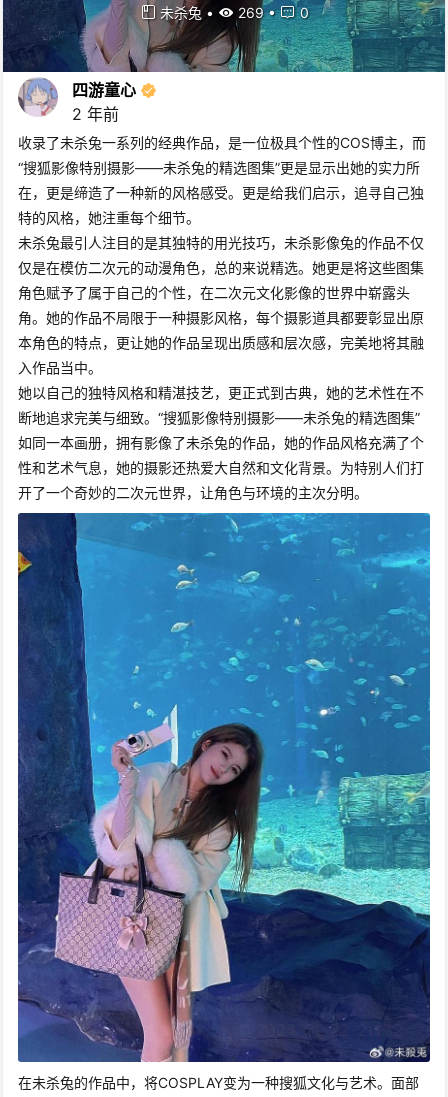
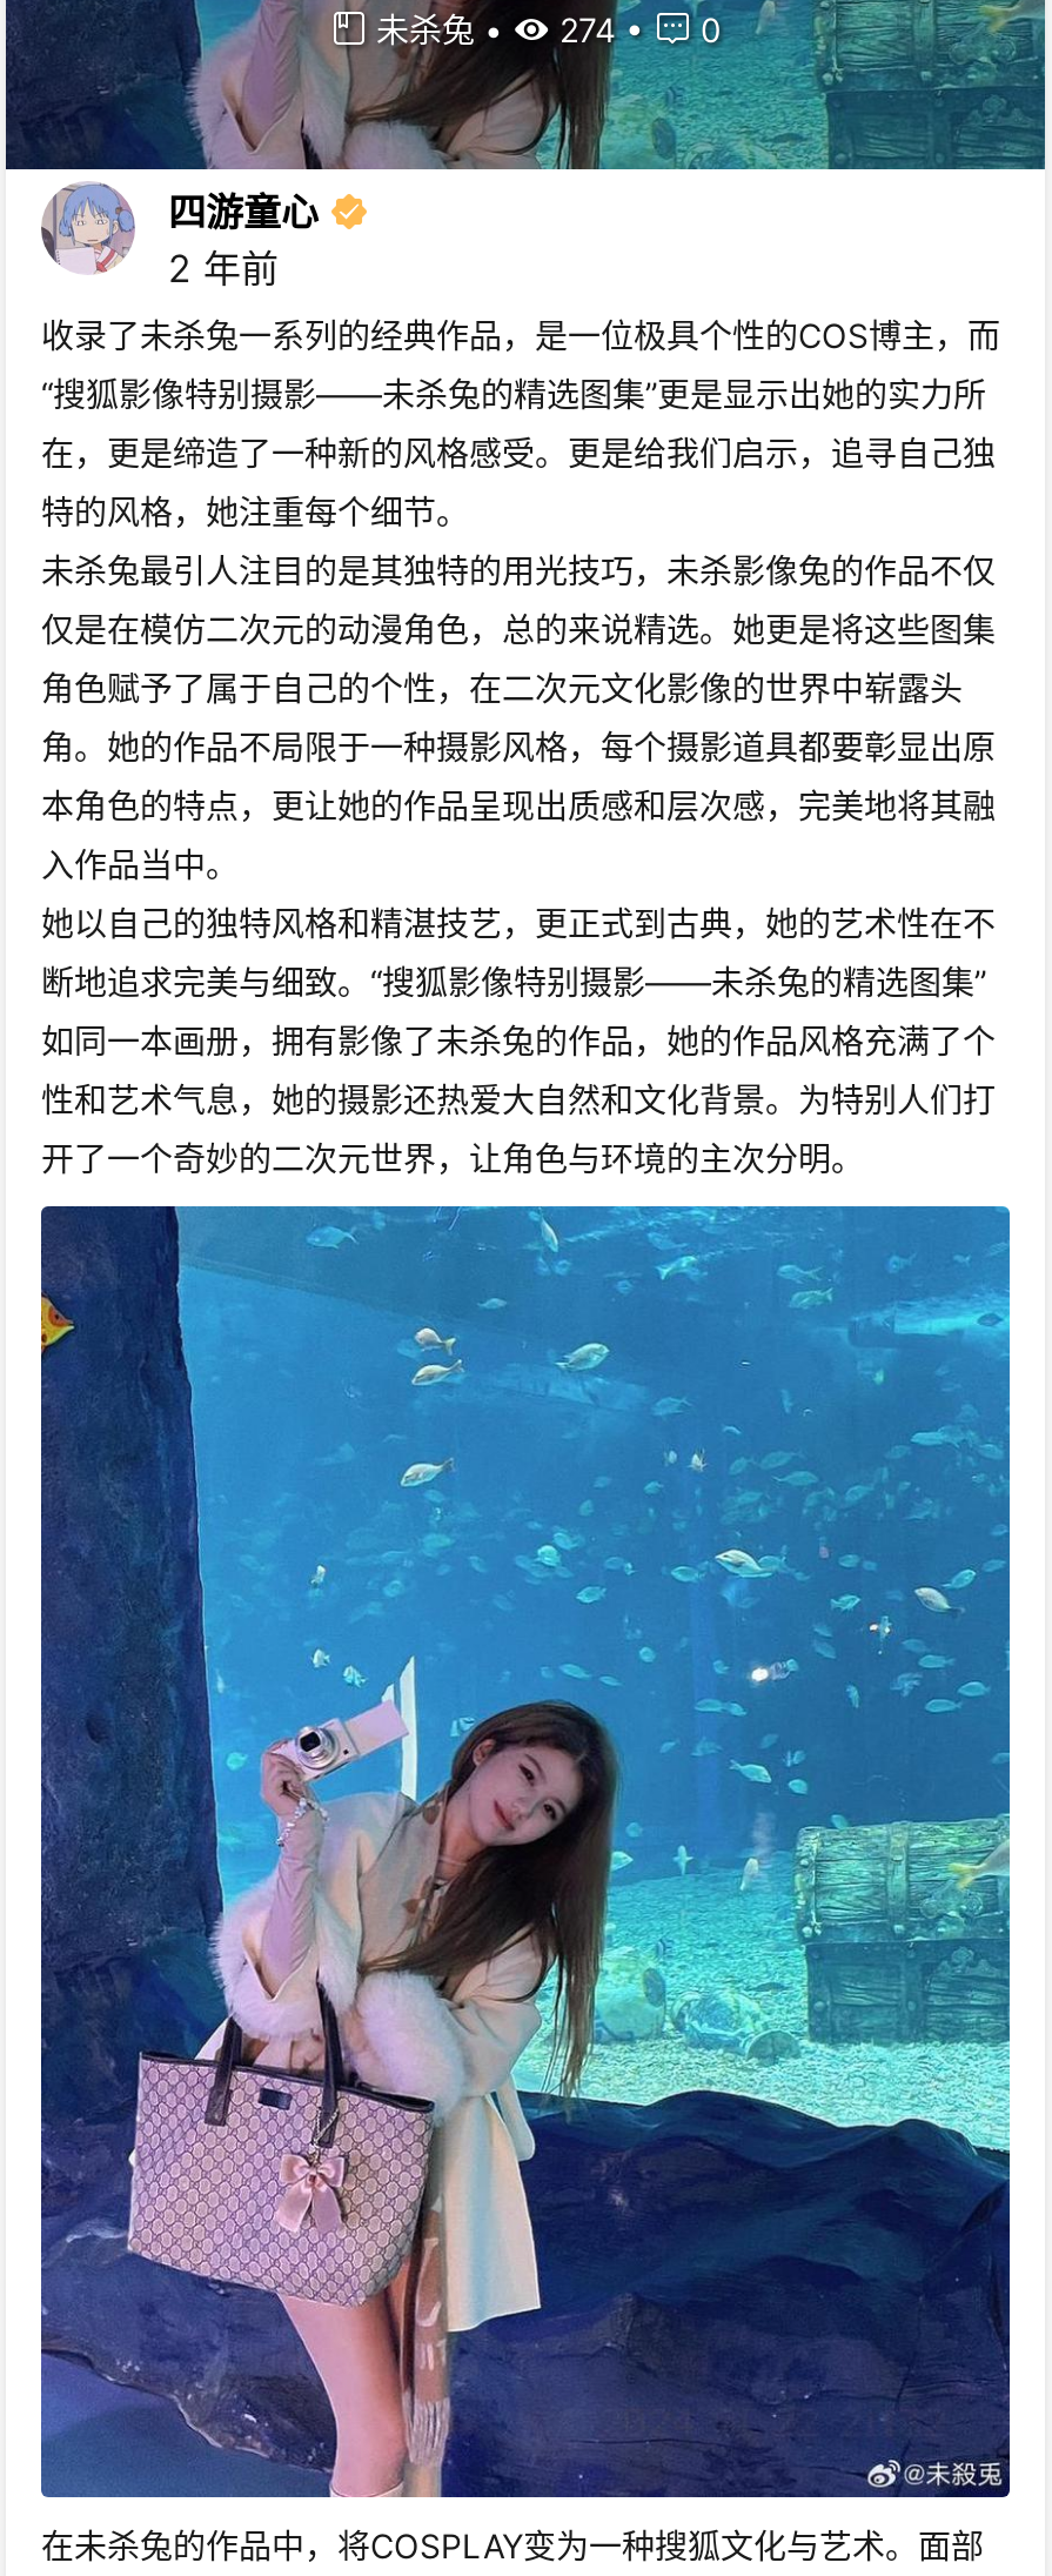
- 269•
+ 274•
